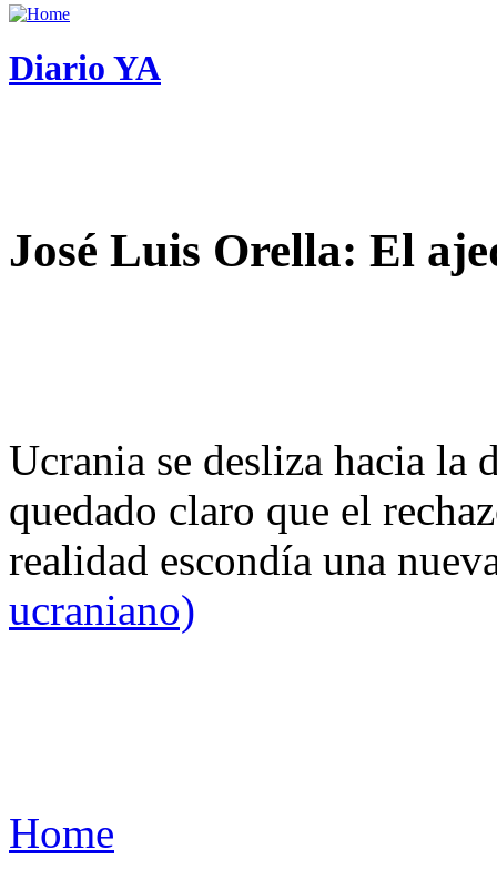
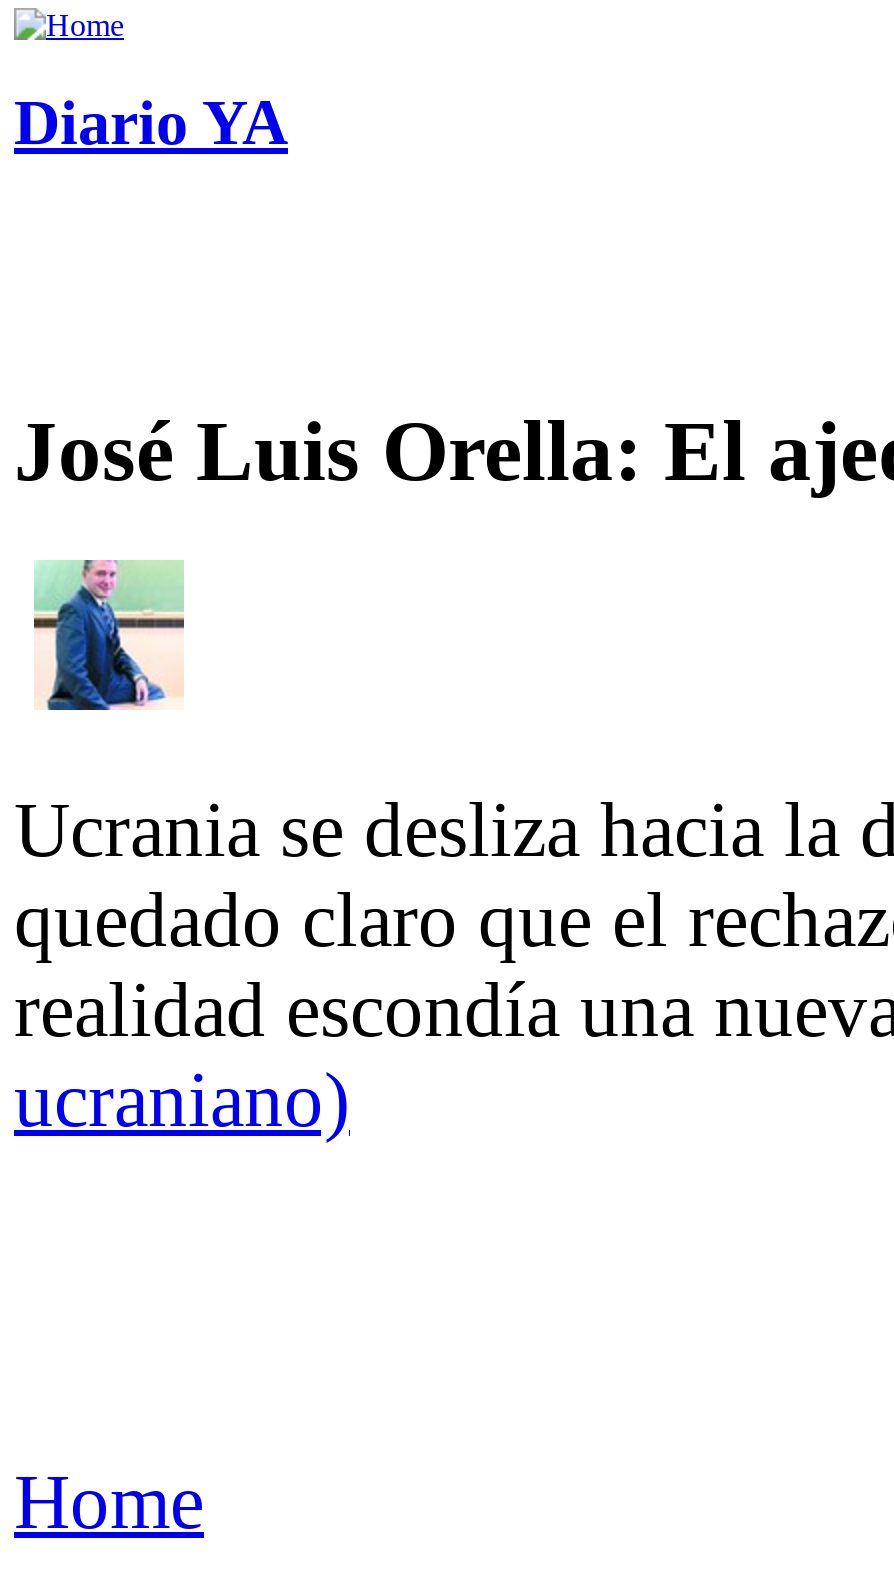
+ [image]
